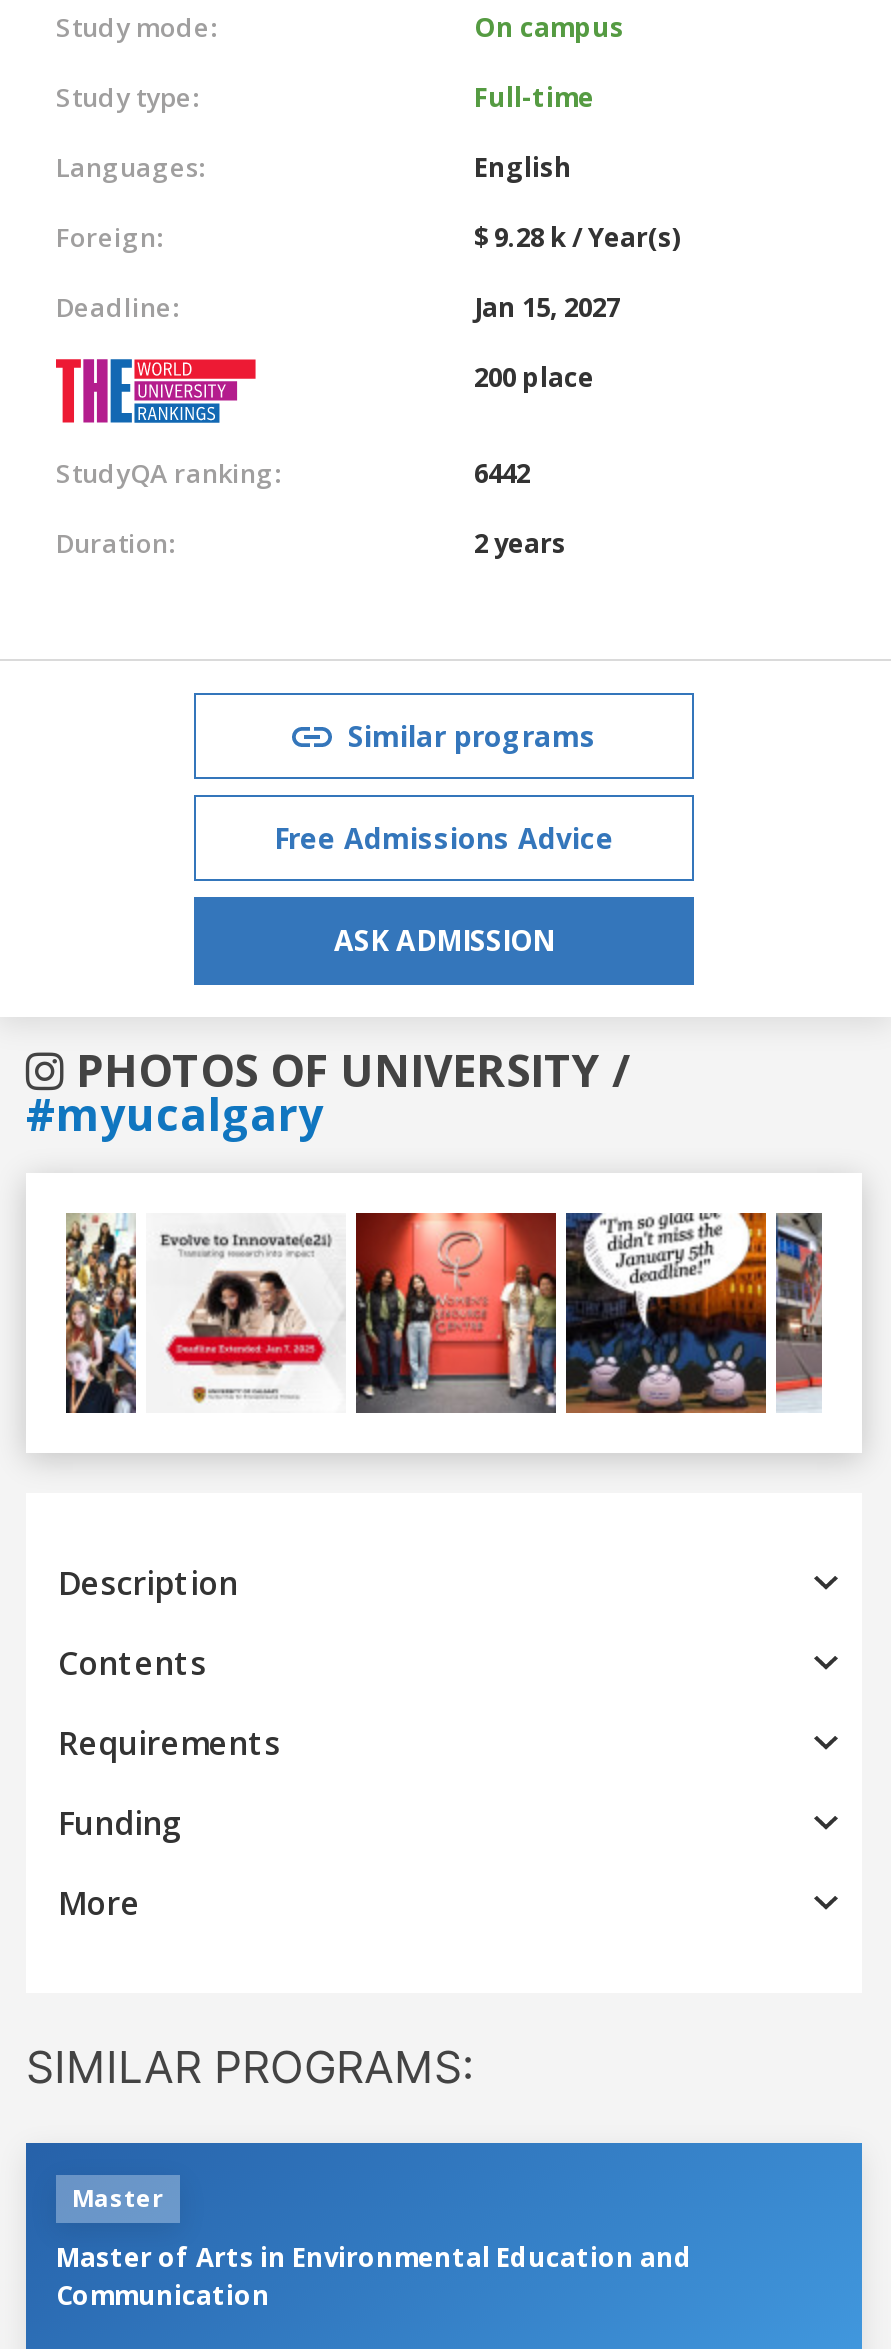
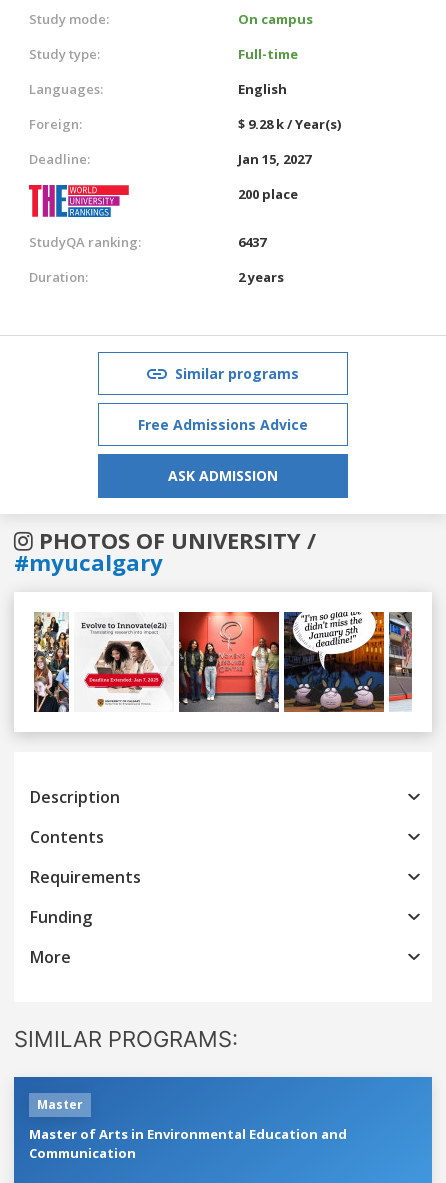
- 6442
+ 6437
